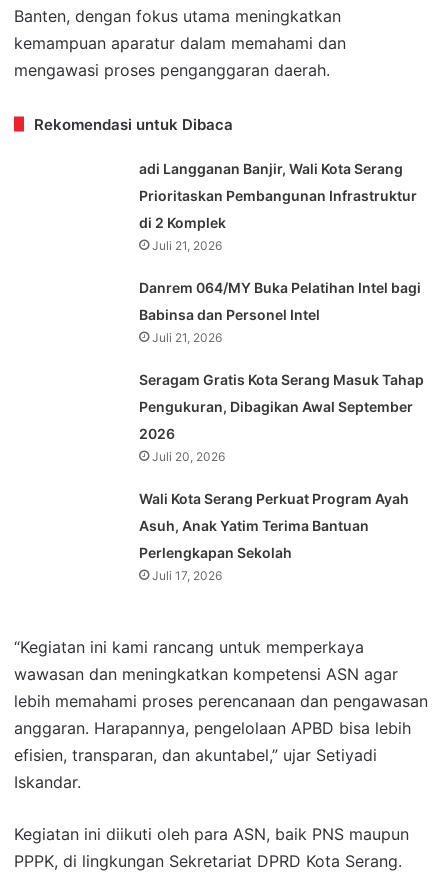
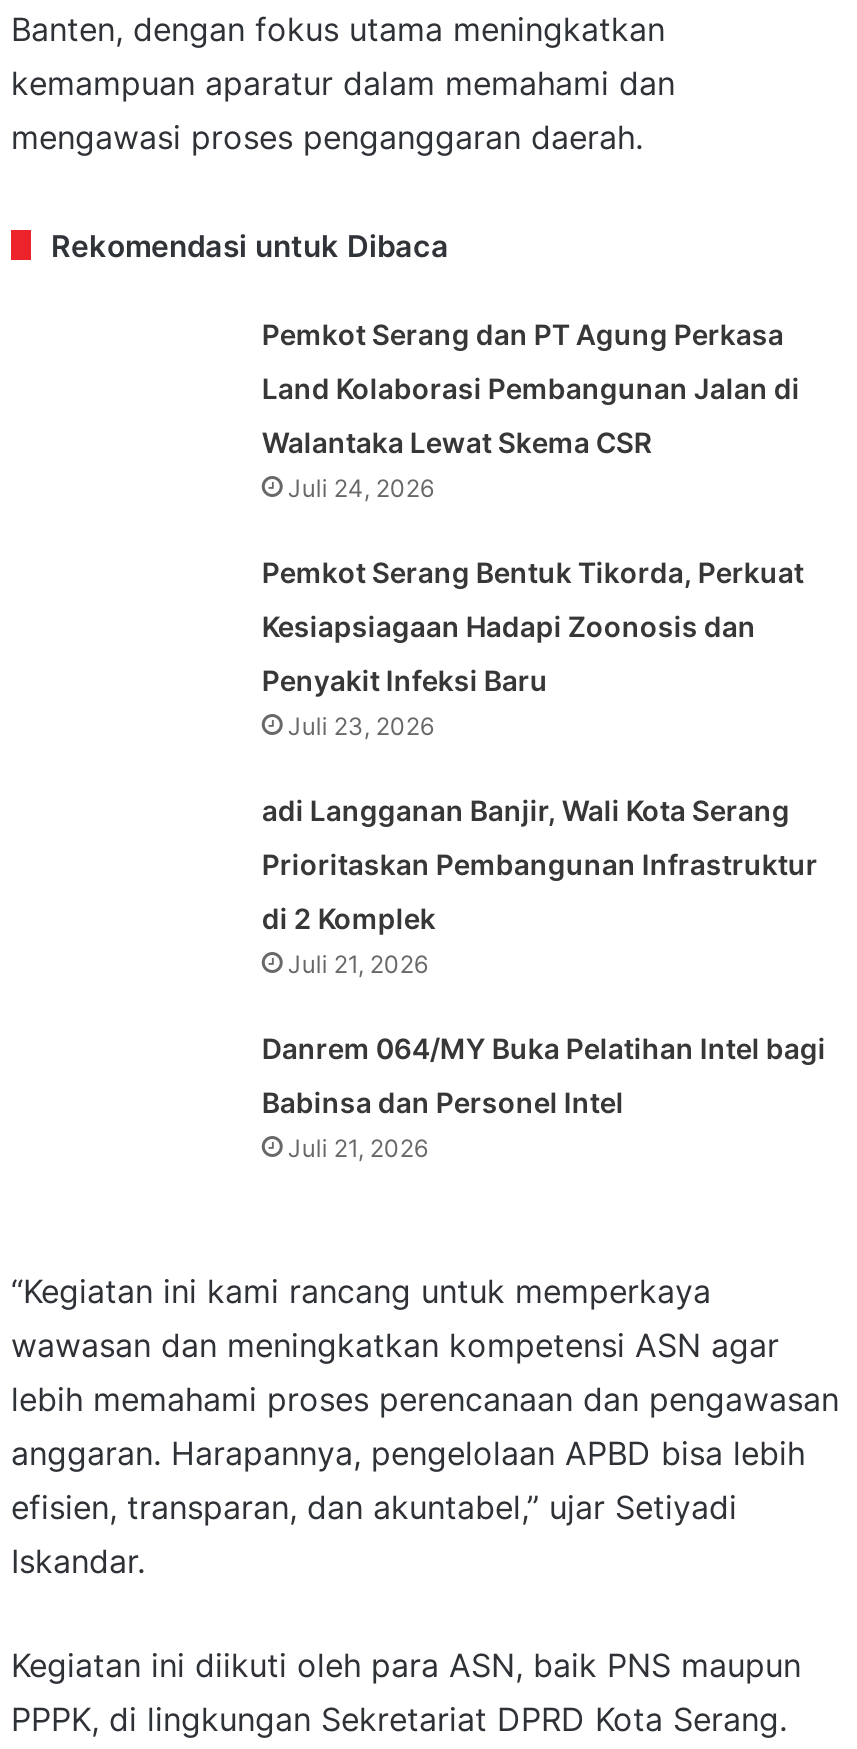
+ Pemkot Serang dan PT Agung Perkasa
+ Land Kolaborasi Pembangunan Jalan di
+ Walantaka Lewat Skema CSR
+ Juli 24, 2026
+ Pemkot Serang Bentuk Tikorda, Perkuat
+ Kesiapsiagaan Hadapi Zoonosis dan
+ Penyakit Infeksi Baru
+ Juli 23, 2026

moved down: adi Langganan Banjir, Wali Kota Serang | Prioritaskan Pembangunan Infrastruktur | di 2 Komplek | Juli 21, 2026 | Danrem 064/MY Buka Pelatihan Intel bagi | Babinsa dan Personel Intel | Juli 21, 2026

- Seragam Gratis Kota Serang Masuk Tahap
- Pengukuran, Dibagikan Awal September
- 2026
- Juli 20, 2026
- Wali Kota Serang Perkuat Program Ayah
- Asuh, Anak Yatim Terima Bantuan
- Perlengkapan Sekolah
- Juli 17, 2026
